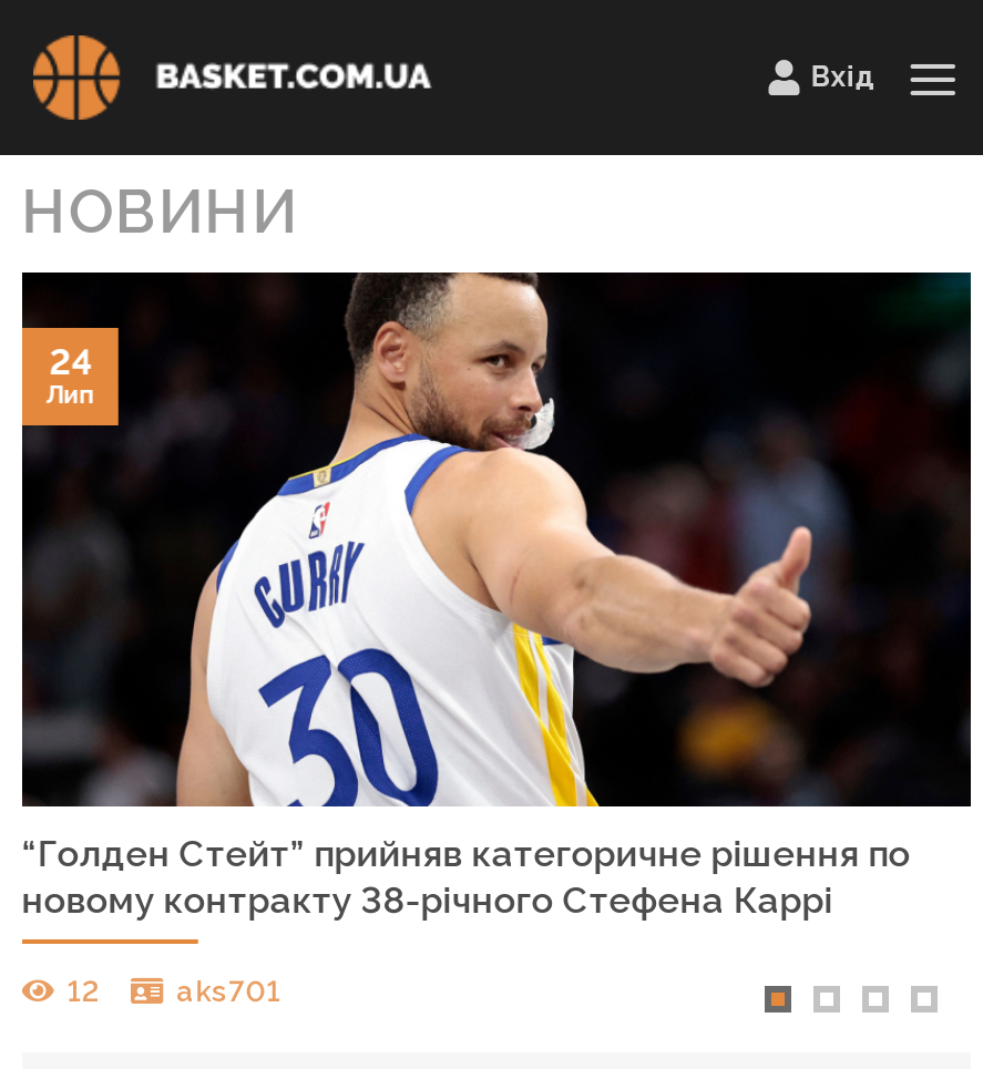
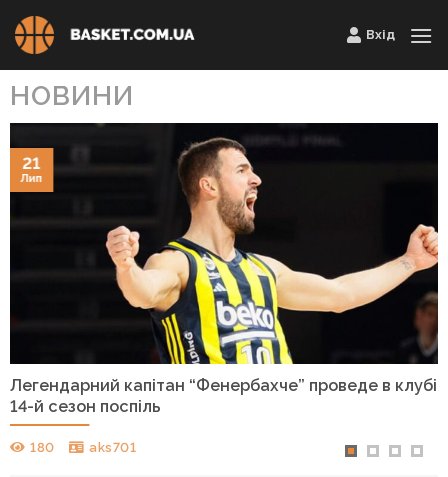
- [image]
- 24
+ [image]
+ 21

- “Голден Стейт” прийняв категоричне рішення по
- новому контракту 38-річного Стефена Каррі
+ Легендарний капітан “Фенербахче” проведе в клубі
+ 14-й сезон поспіль

- 12
+ 180
